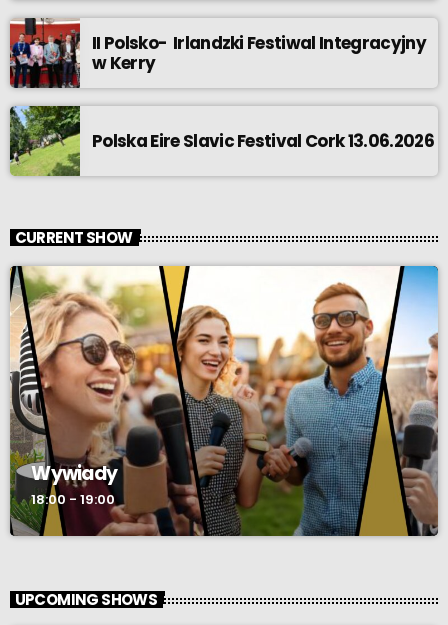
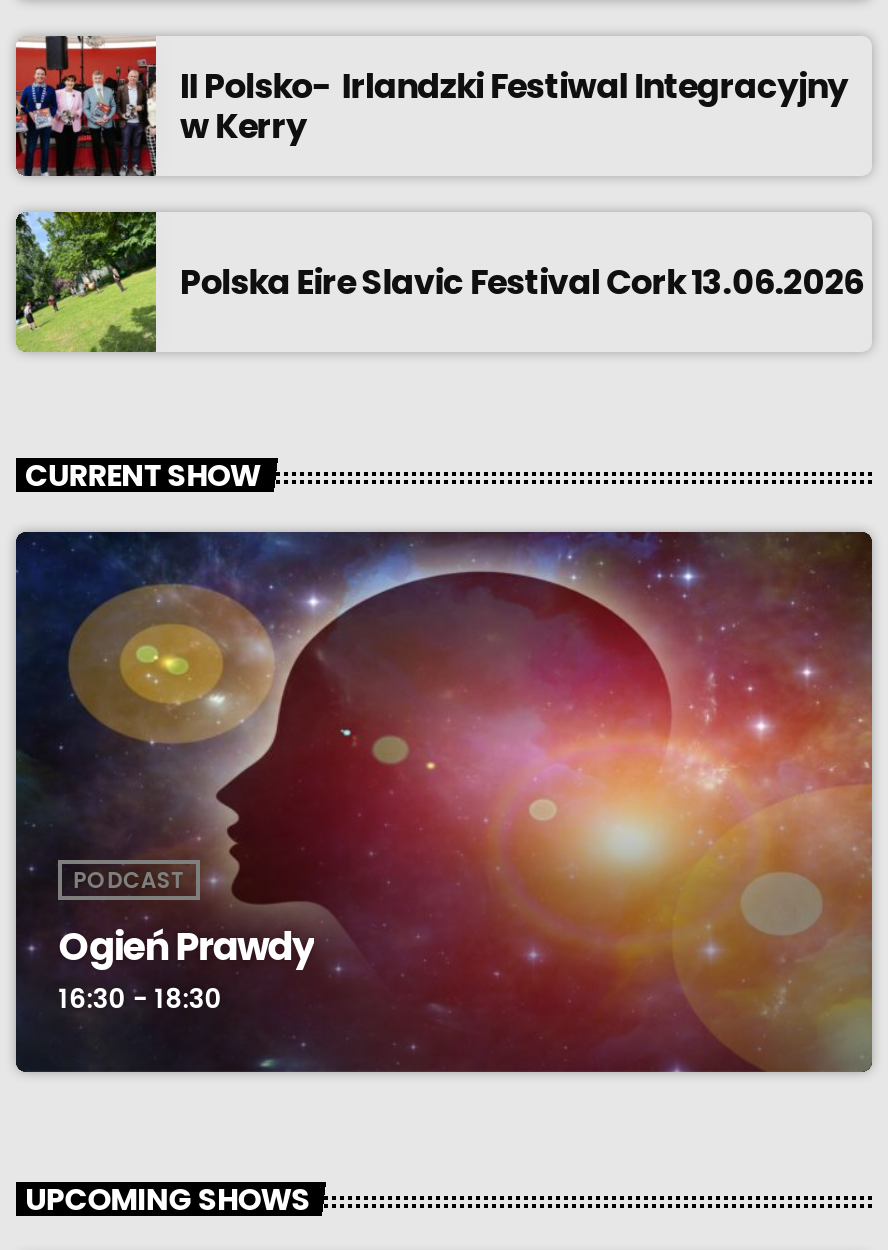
- [image]
- Wywiady
- 18:00 - 19:00
+ [image]
+ PODCAST
+ Ogień Prawdy
+ 16:30 - 18:30
